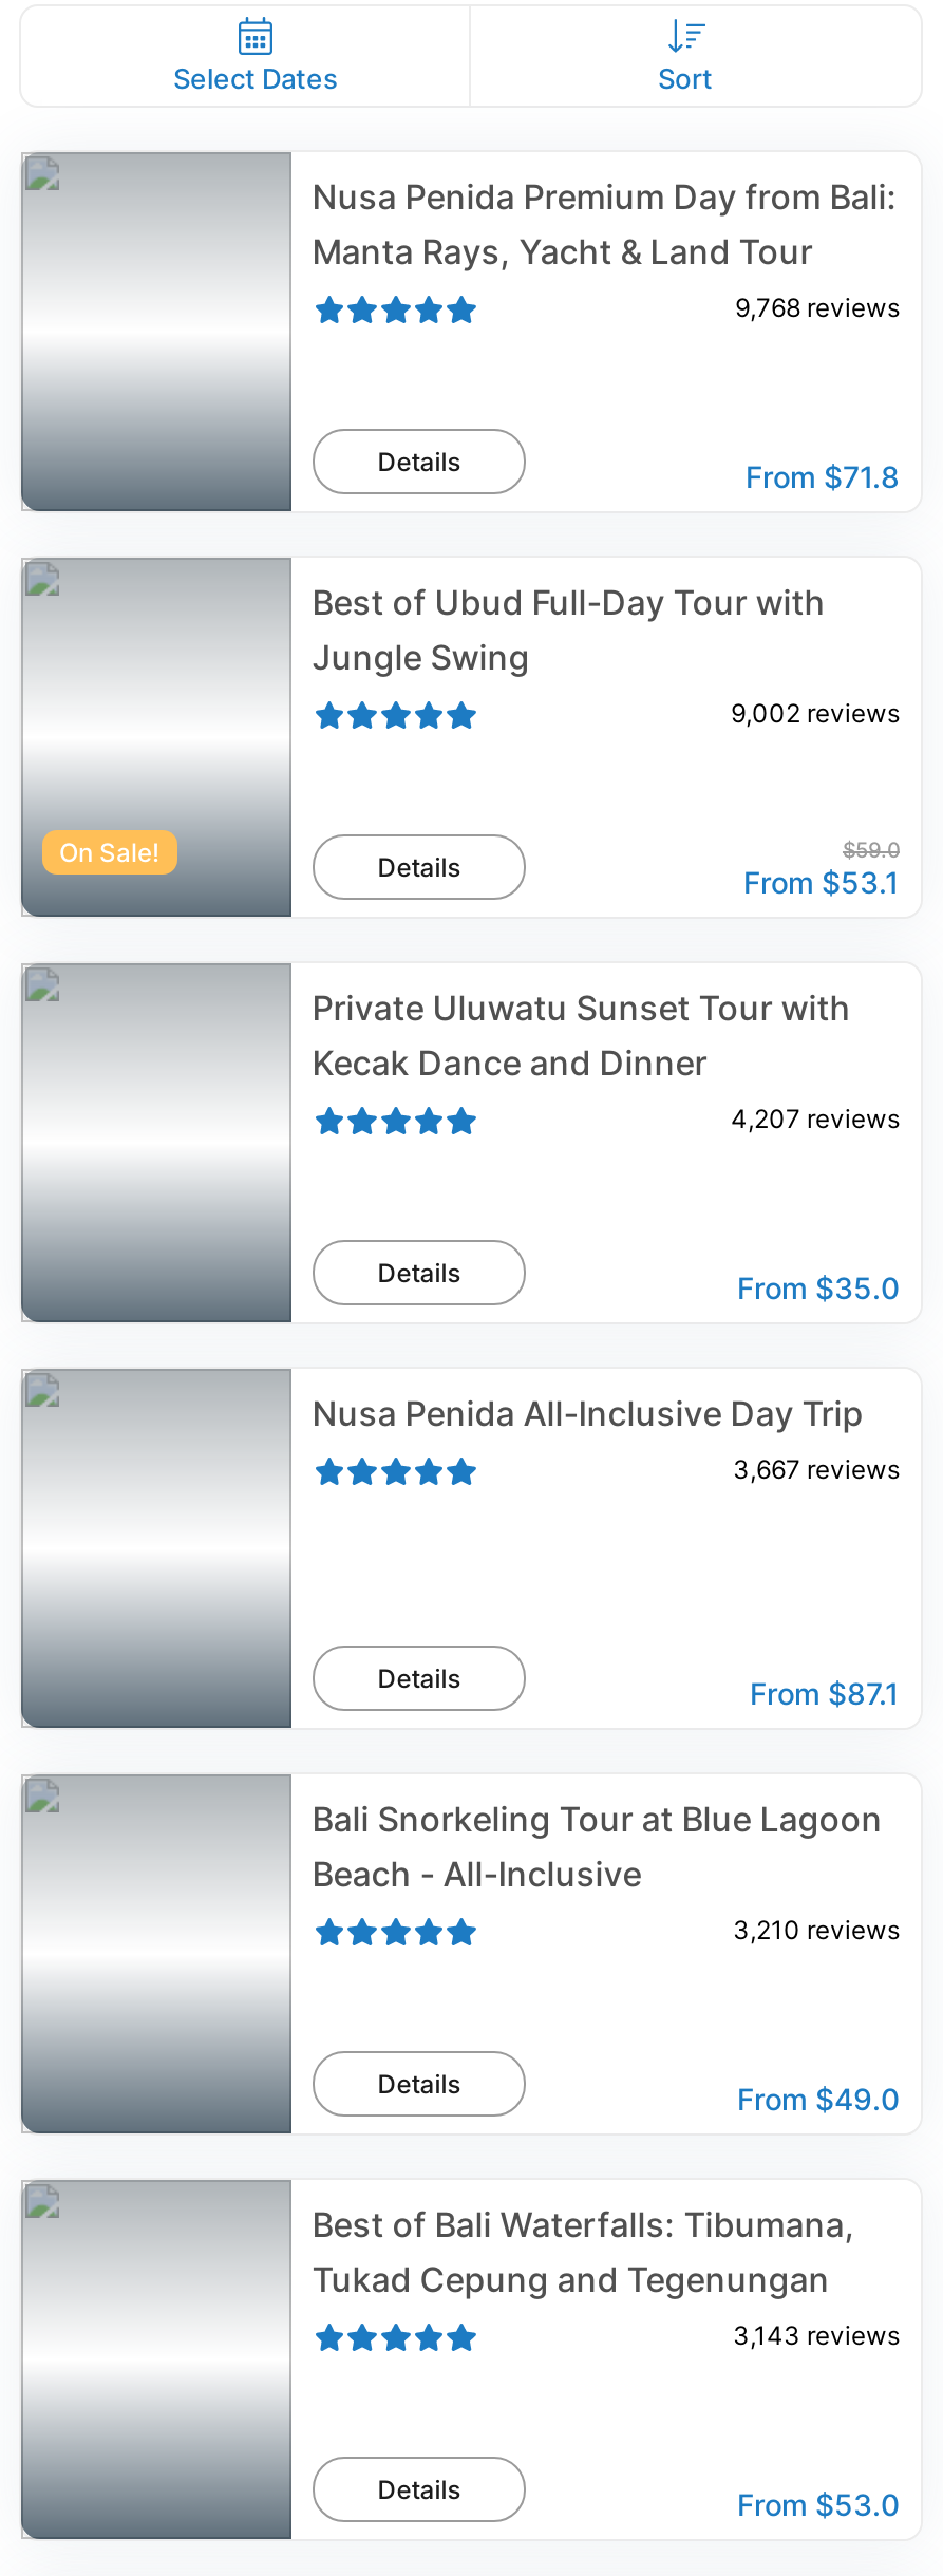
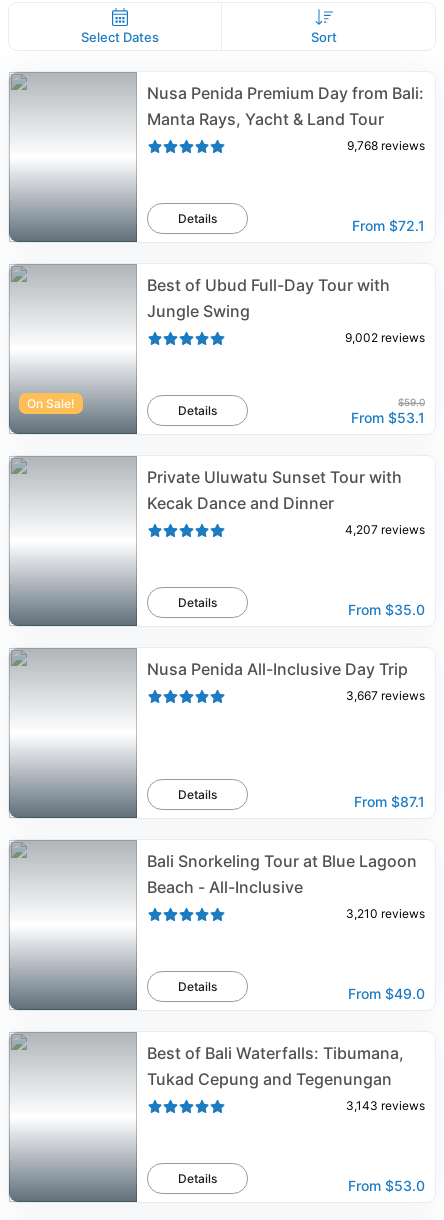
- From $71.8
+ From $72.1
